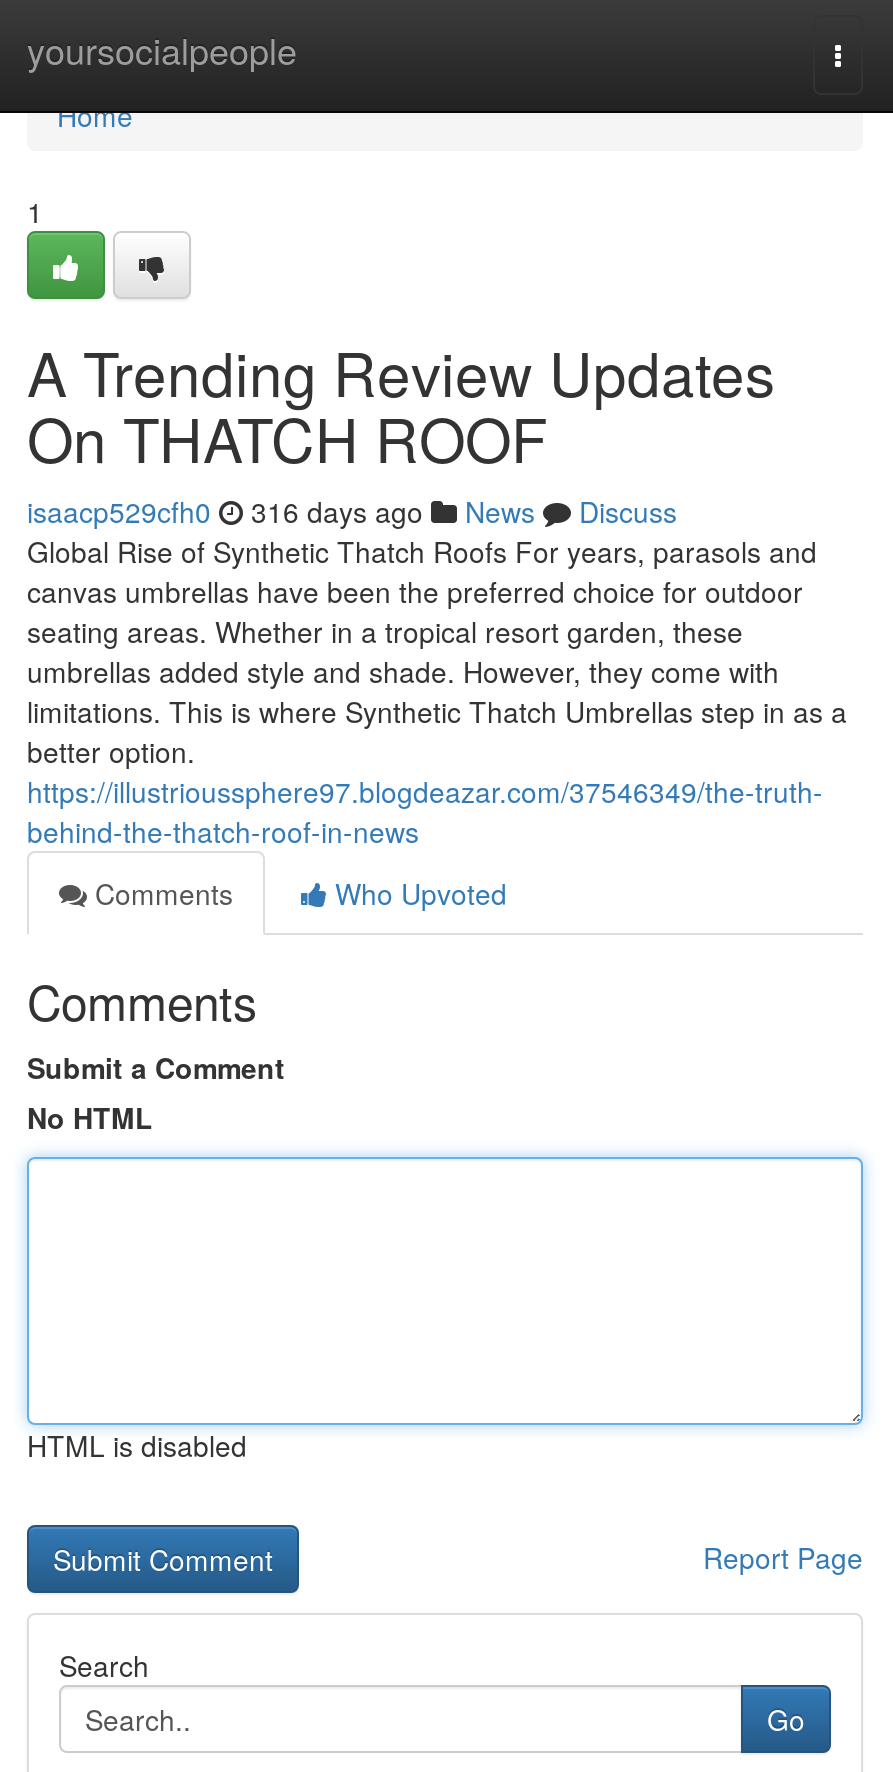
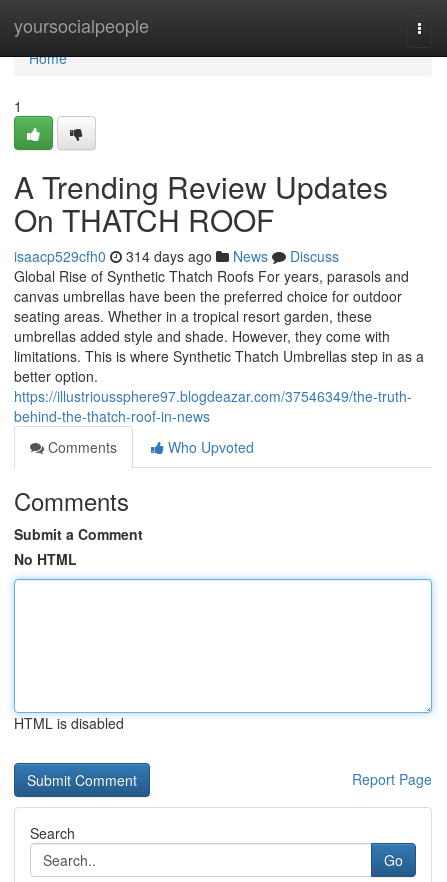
- isaacp529cfh0 316 days ago News Discuss
+ isaacp529cfh0 314 days ago News Discuss
